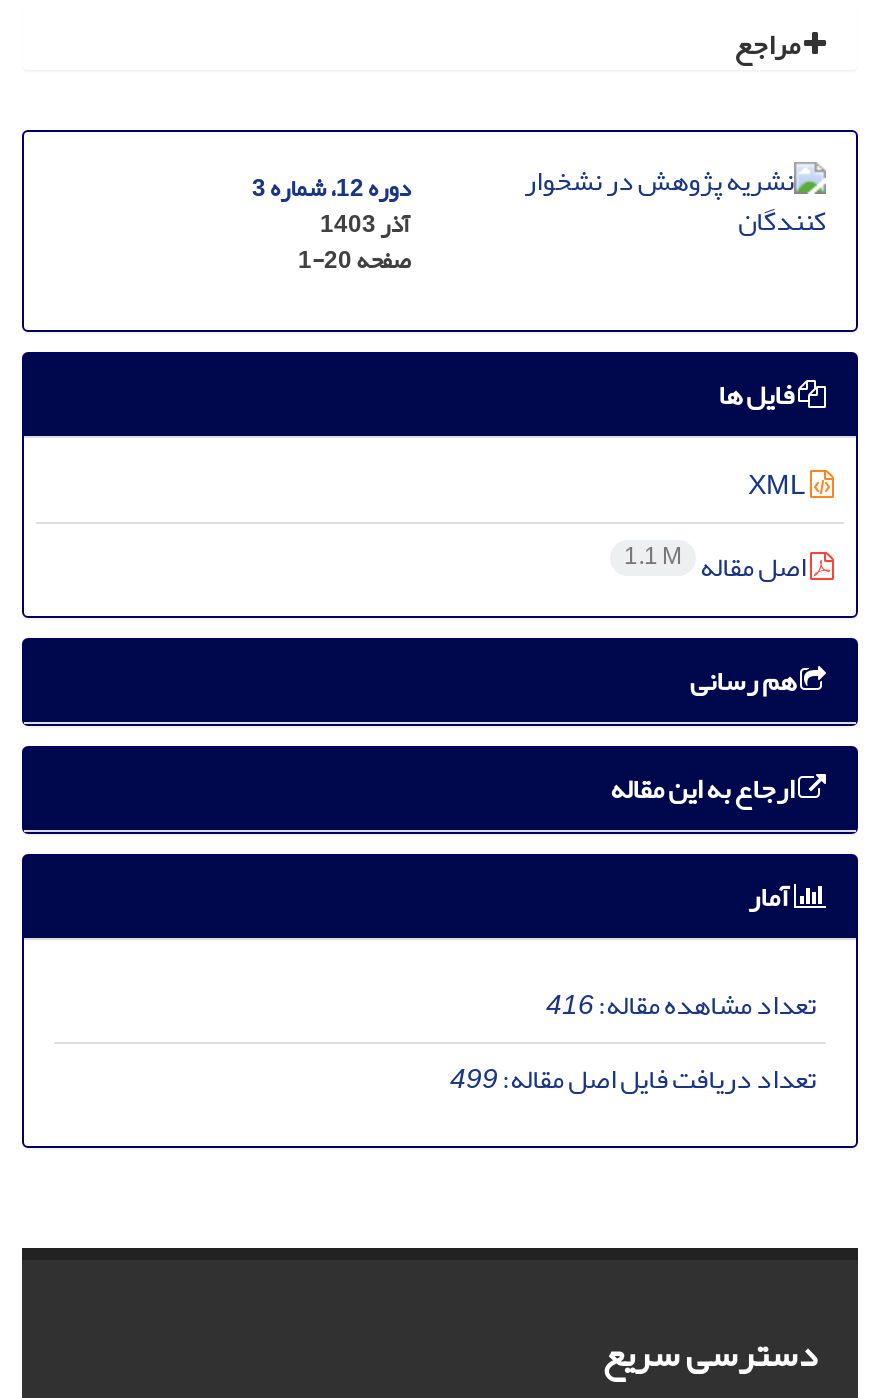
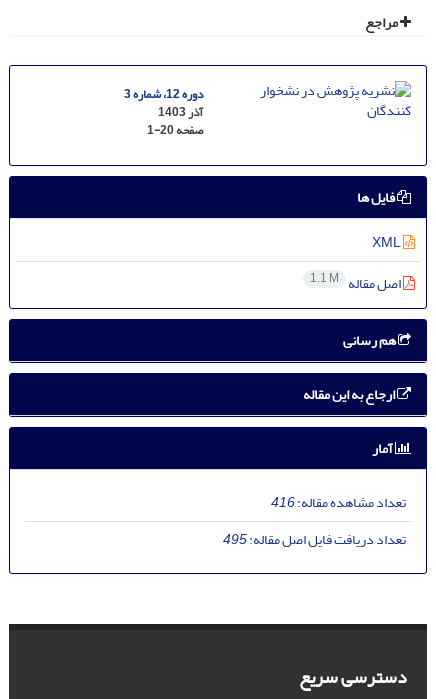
- تعداد دریافت فایل اصل مقاله:499
+ تعداد دریافت فایل اصل مقاله:495
